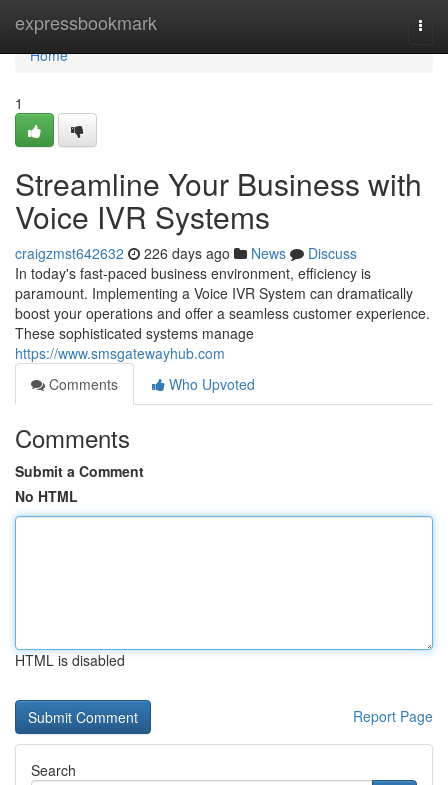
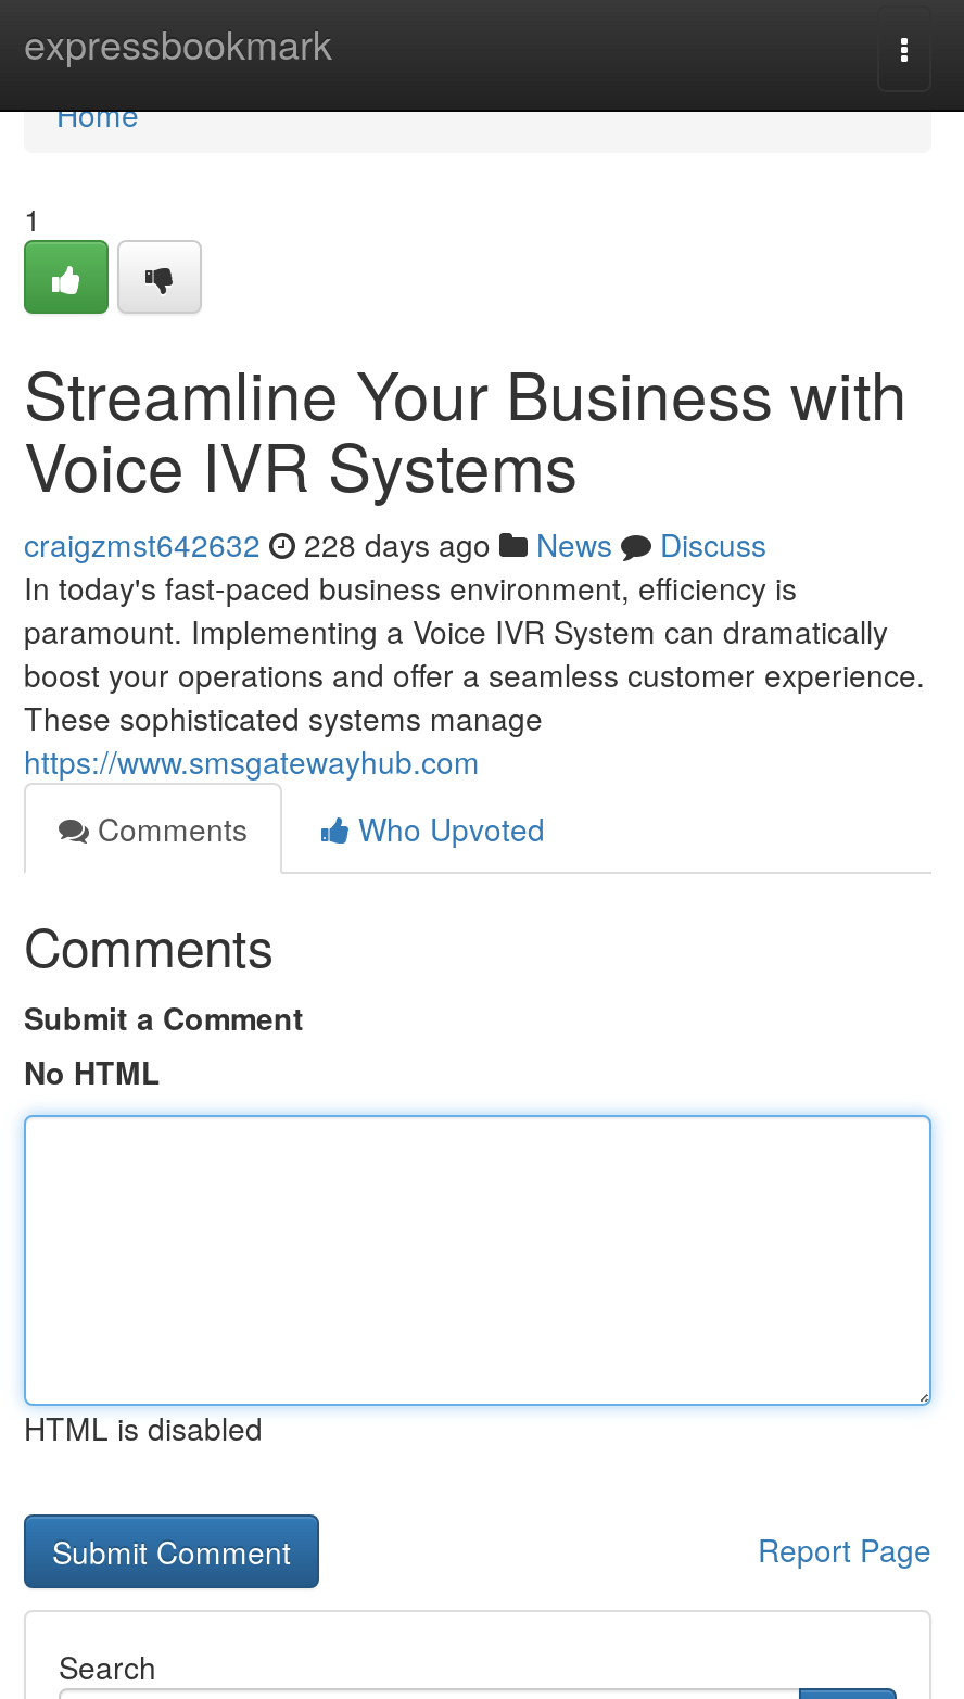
- craigzmst642632 226 days ago News Discuss
+ craigzmst642632 228 days ago News Discuss
